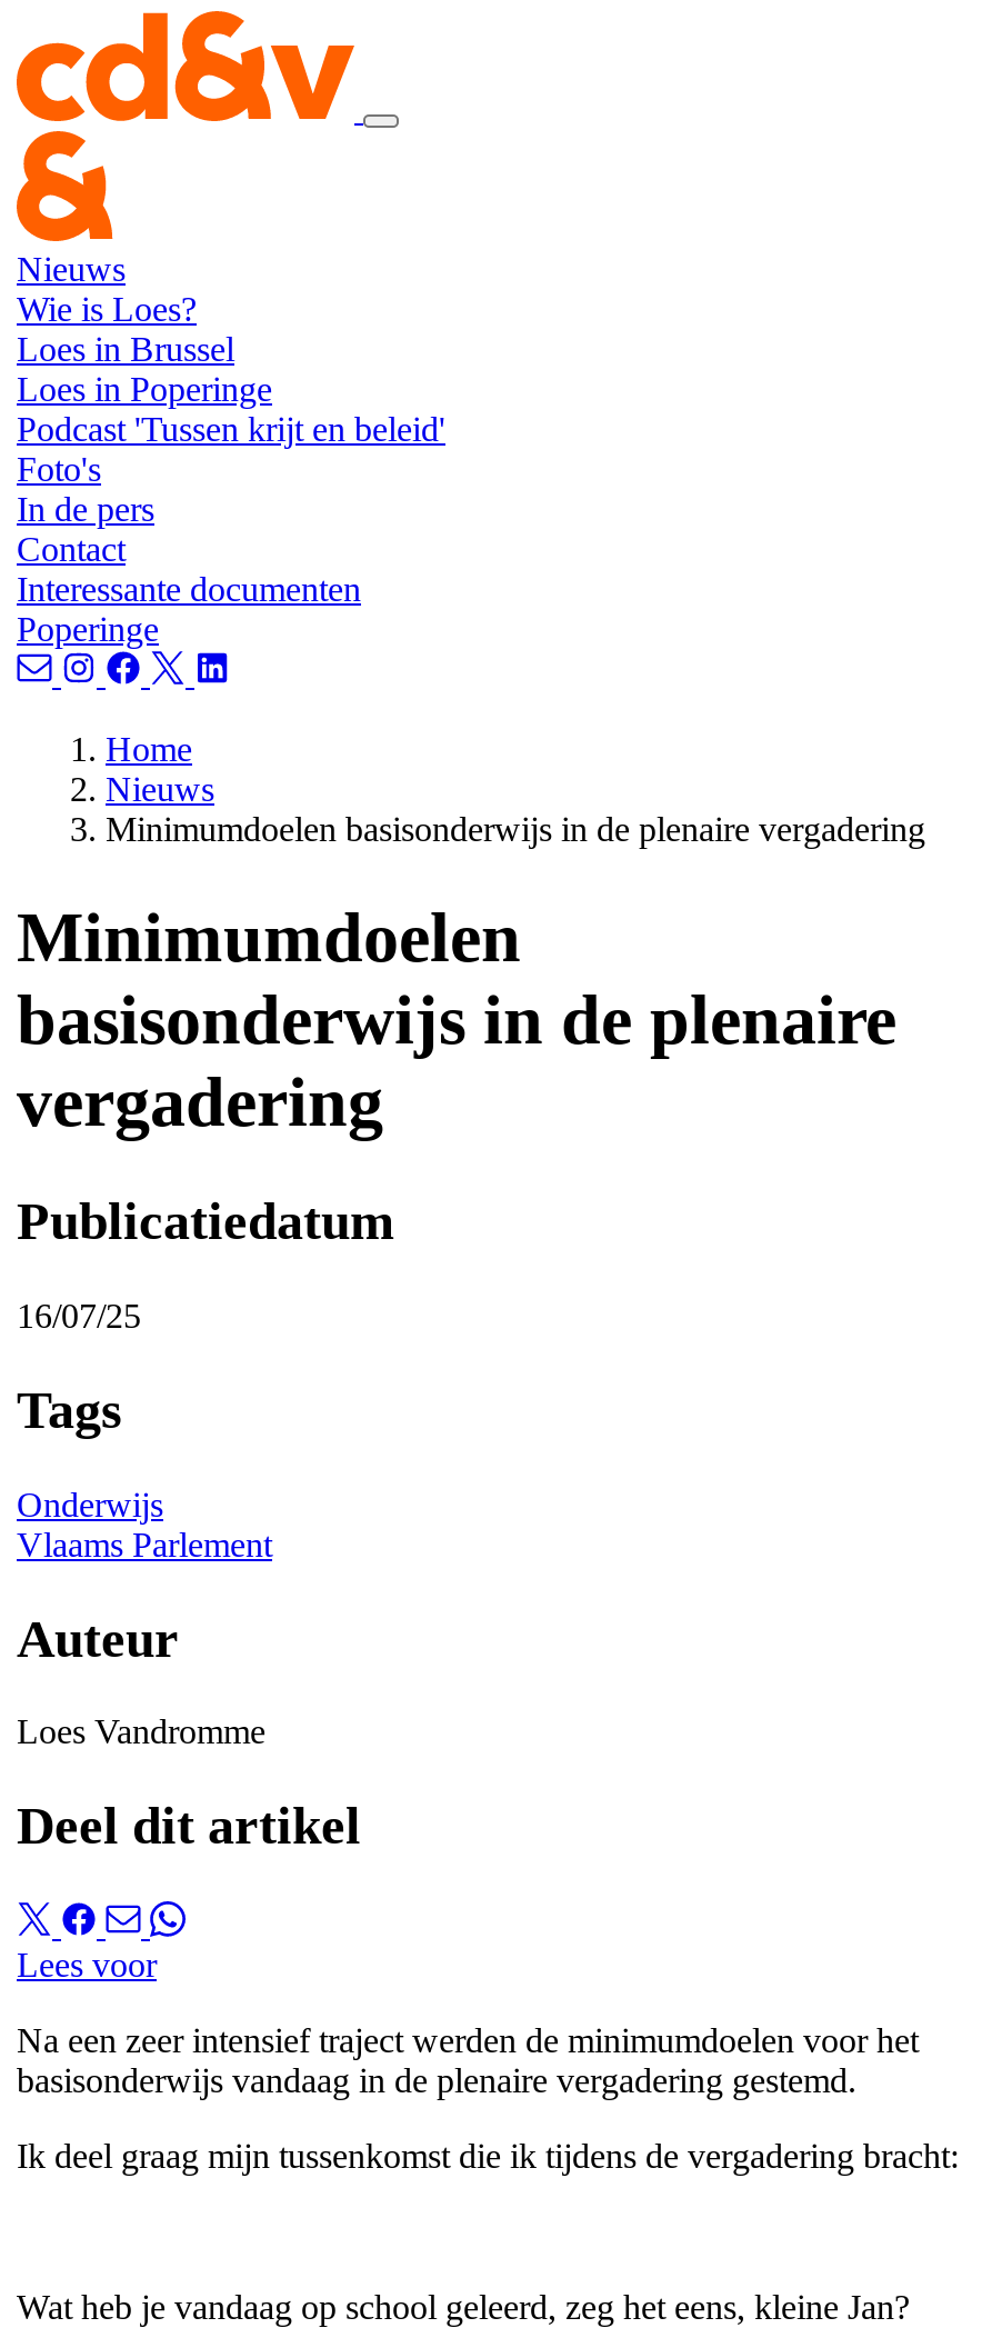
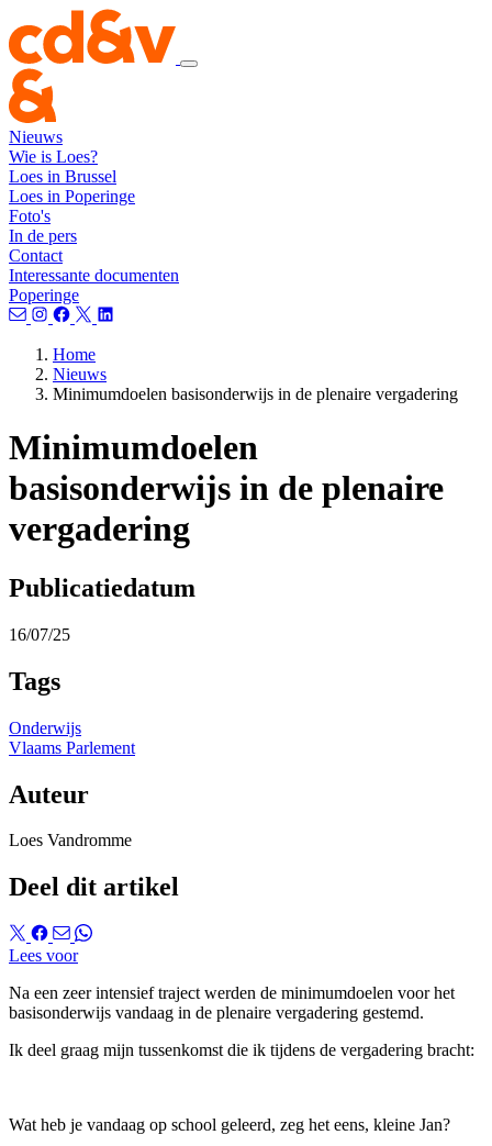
- Podcast 'Tussen krijt en beleid'
